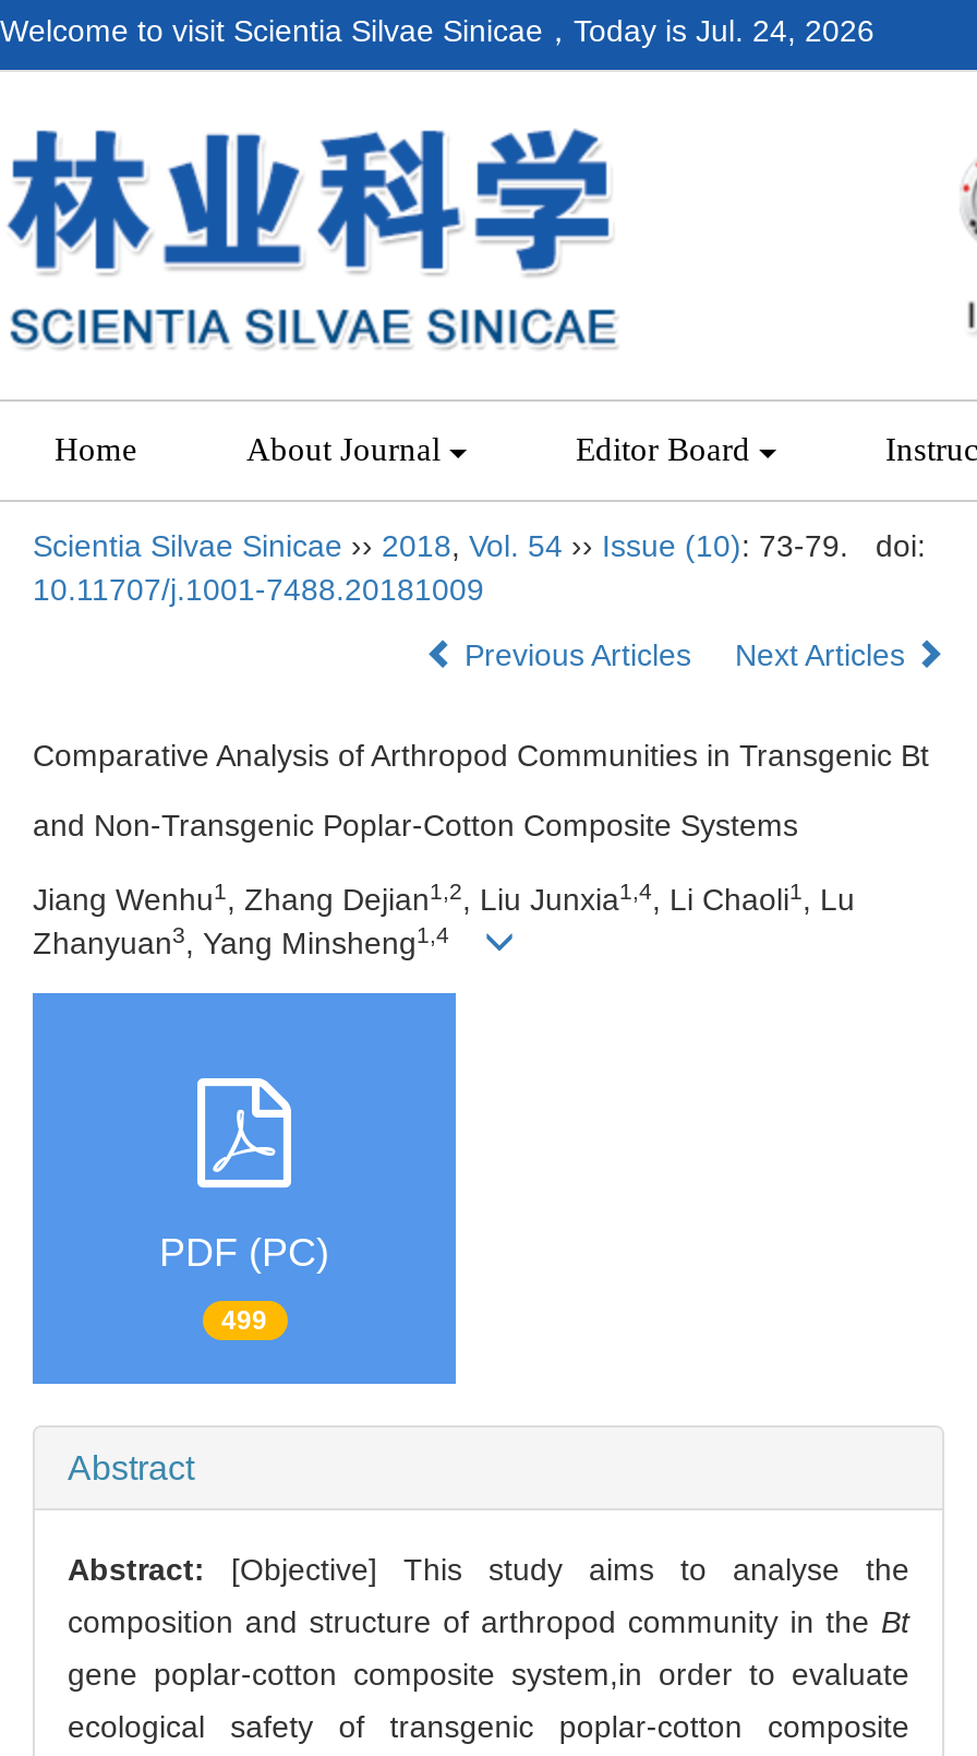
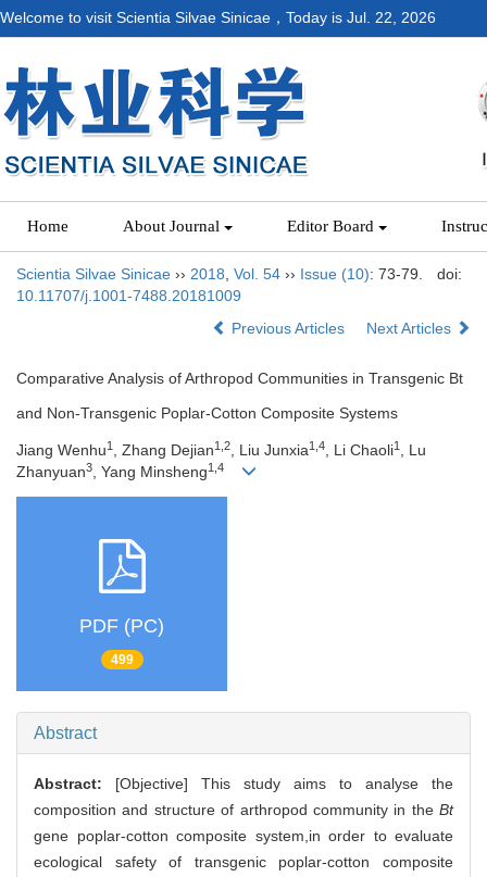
- Welcome to visit Scientia Silvae Sinicae，Today is Jul. 24, 2026
+ Welcome to visit Scientia Silvae Sinicae，Today is Jul. 22, 2026
